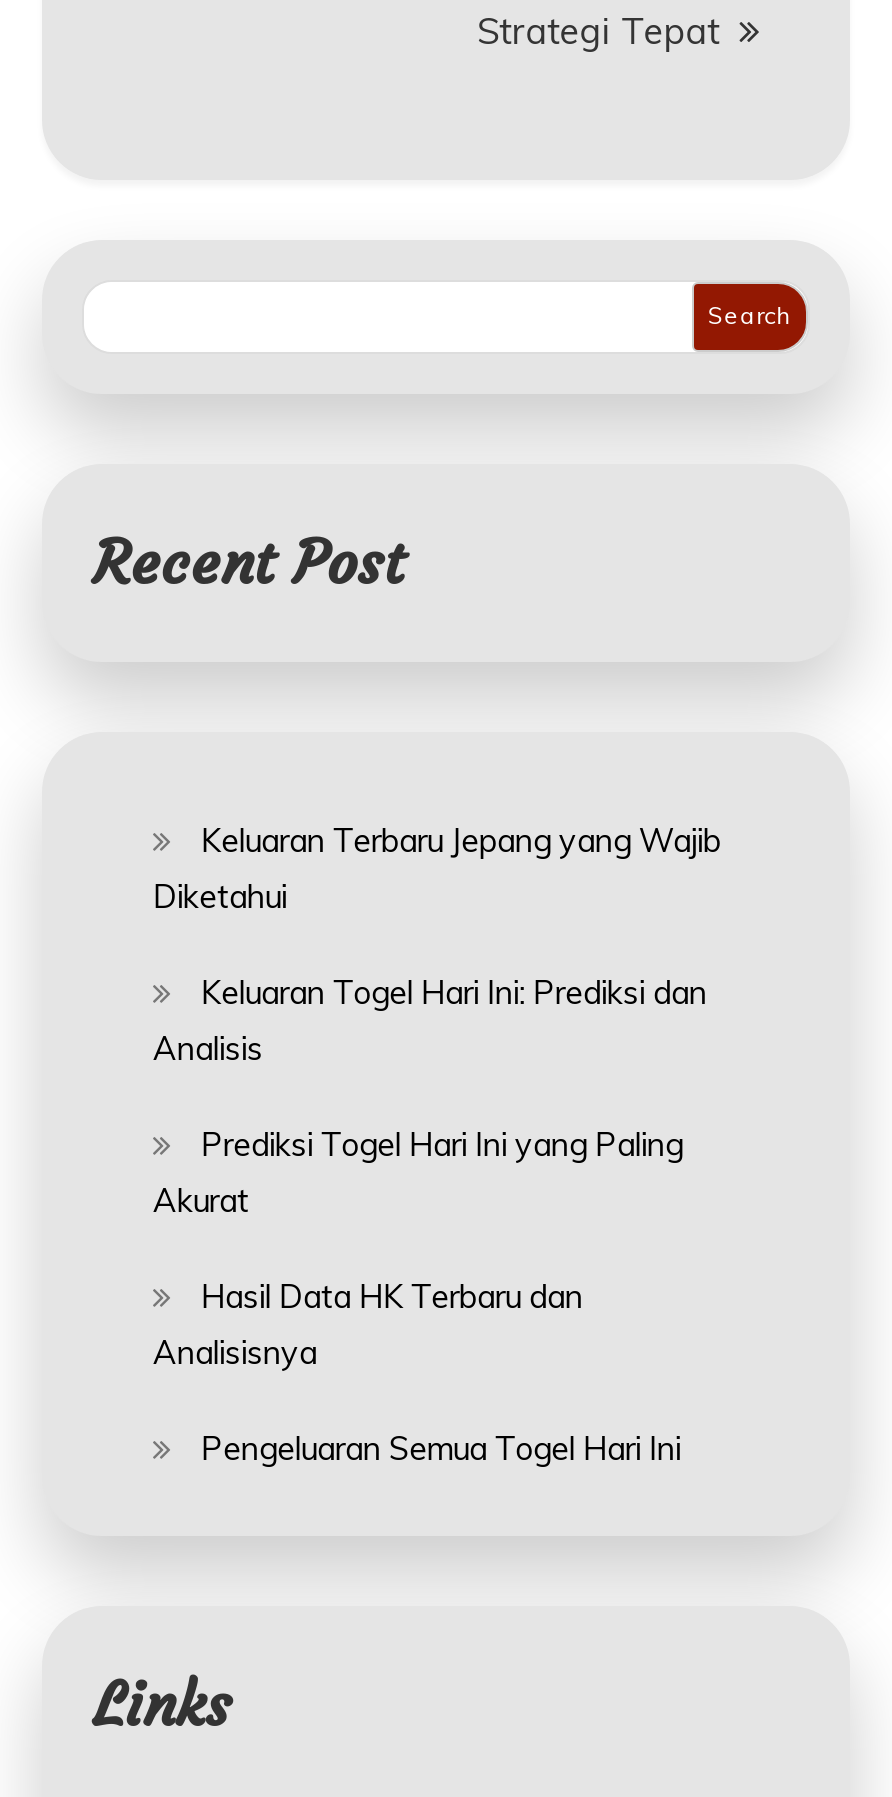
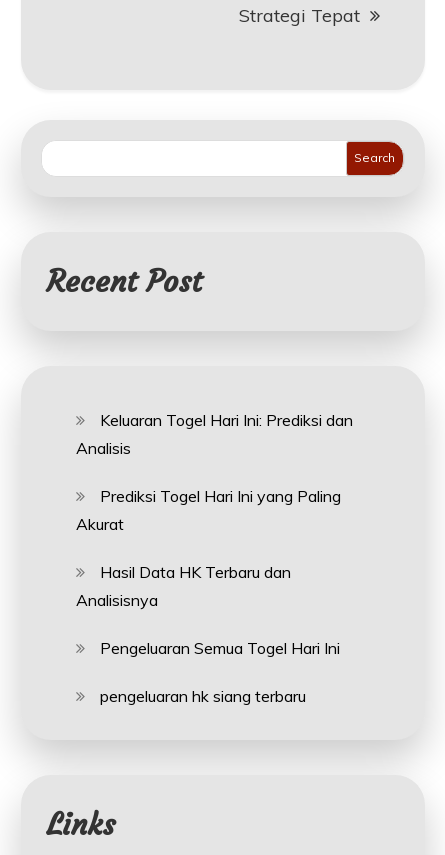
- Keluaran Terbaru Jepang yang Wajib
- Diketahui

moved up: Keluaran Togel Hari Ini: Prediksi dan | Analisis | Prediksi Togel Hari Ini yang Paling | Akurat | Hasil Data HK Terbaru dan | Analisisnya | Pengeluaran Semua Togel Hari Ini

+ pengeluaran hk siang terbaru
